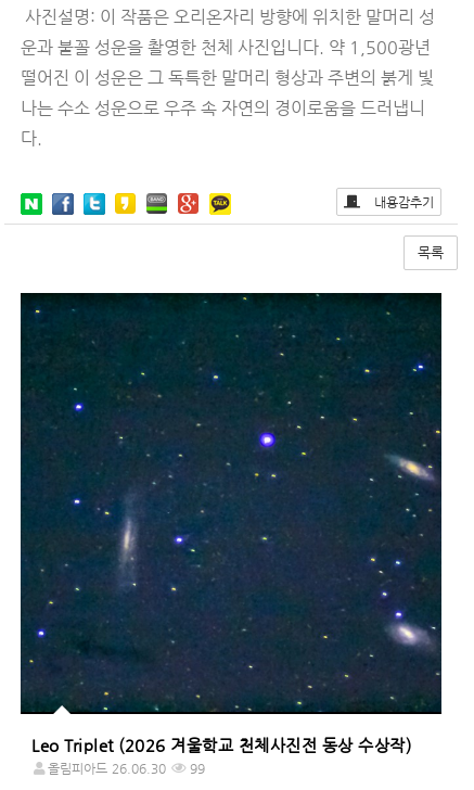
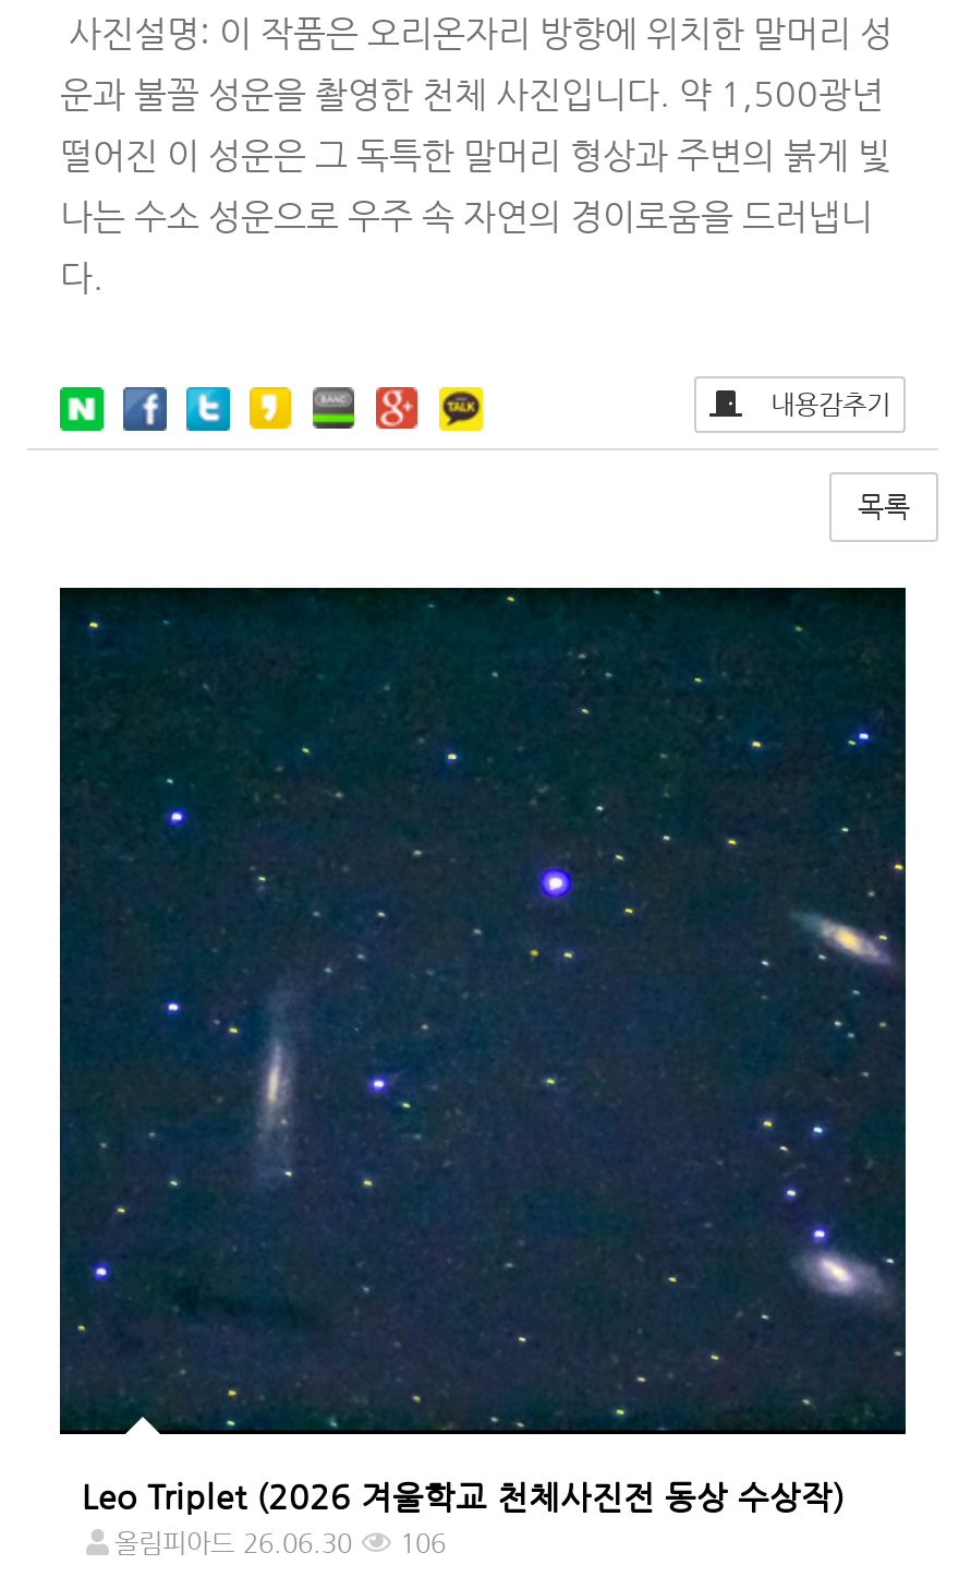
- 올림피아드 26.06.30 99
+ 올림피아드 26.06.30 106
